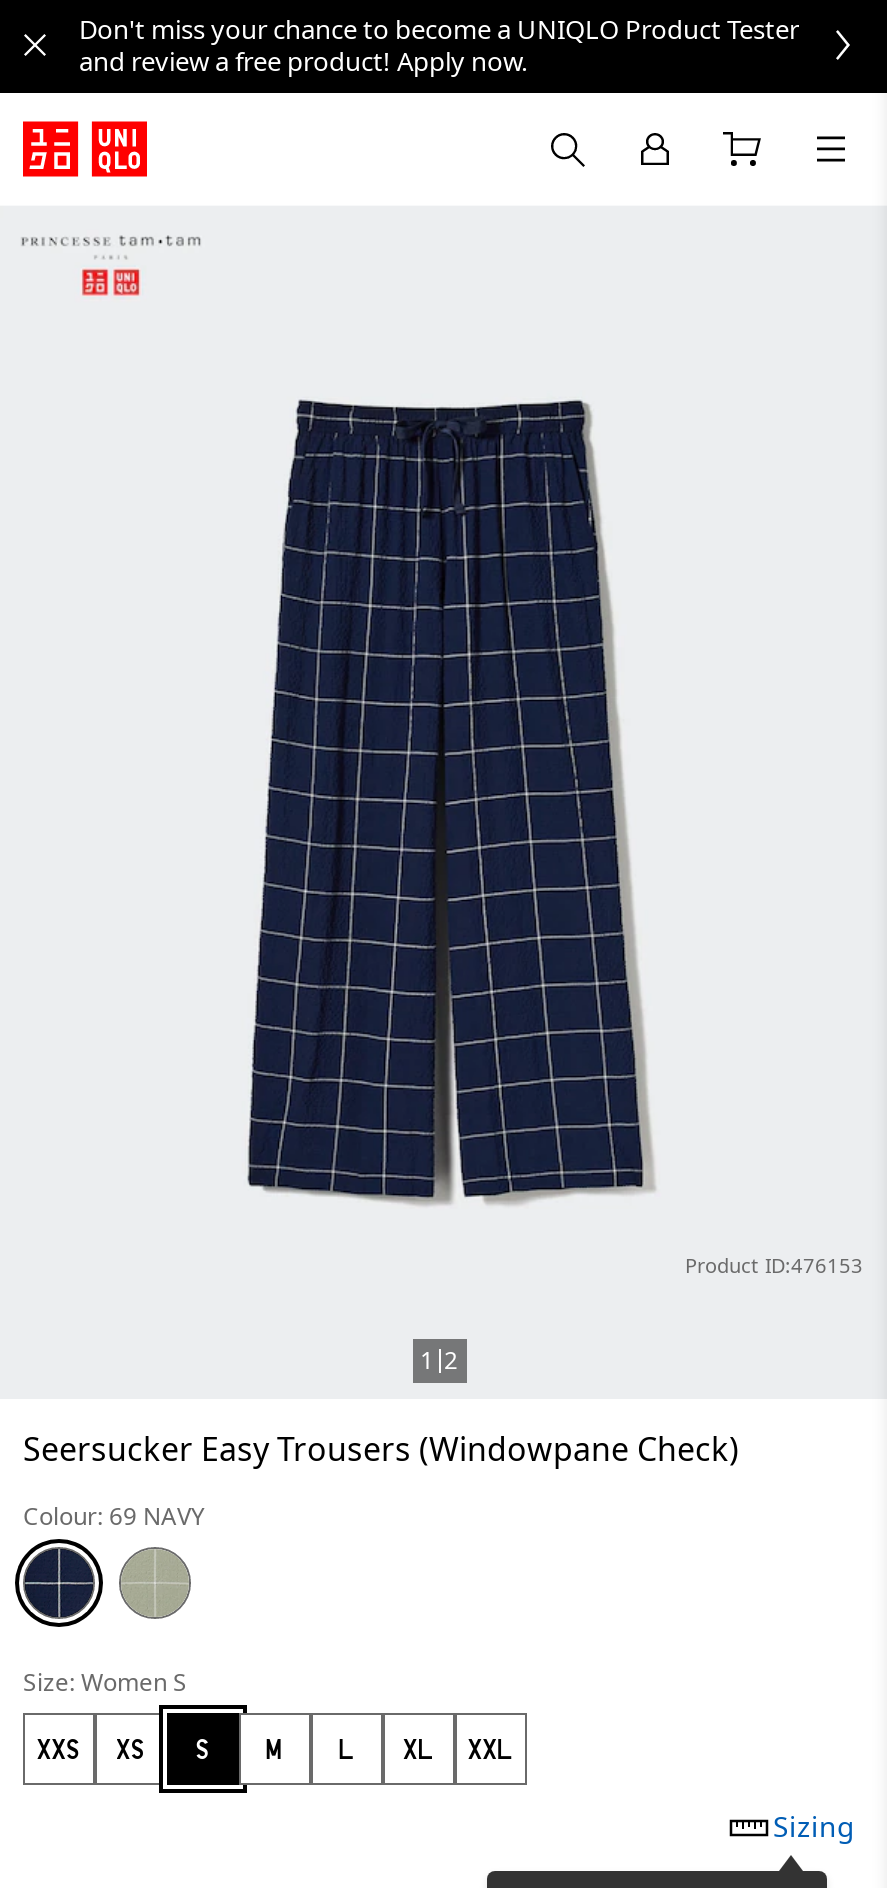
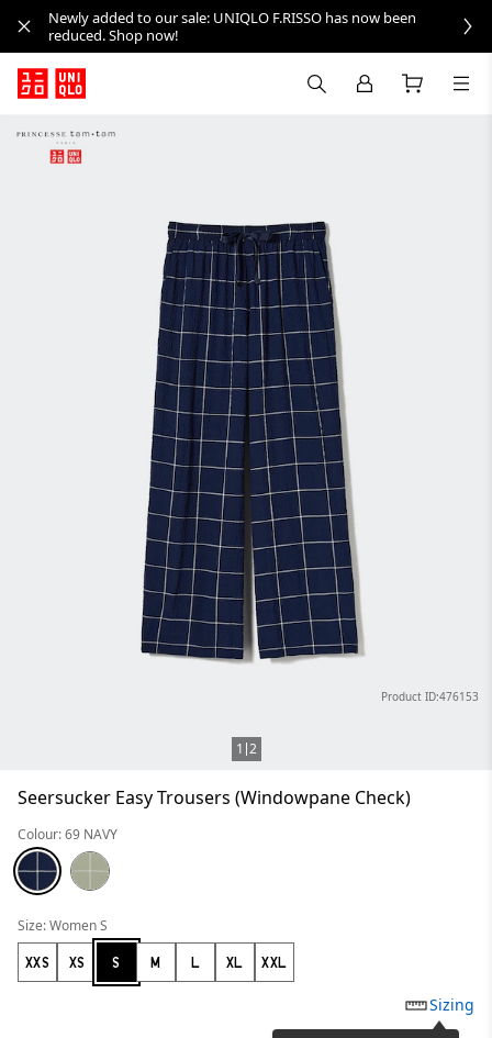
- Don't miss your chance to become a UNIQLO Product Tester
- and review a free product! Apply now.
+ Newly added to our sale: UNIQLO F.RISSO has now been
+ reduced. Shop now!
